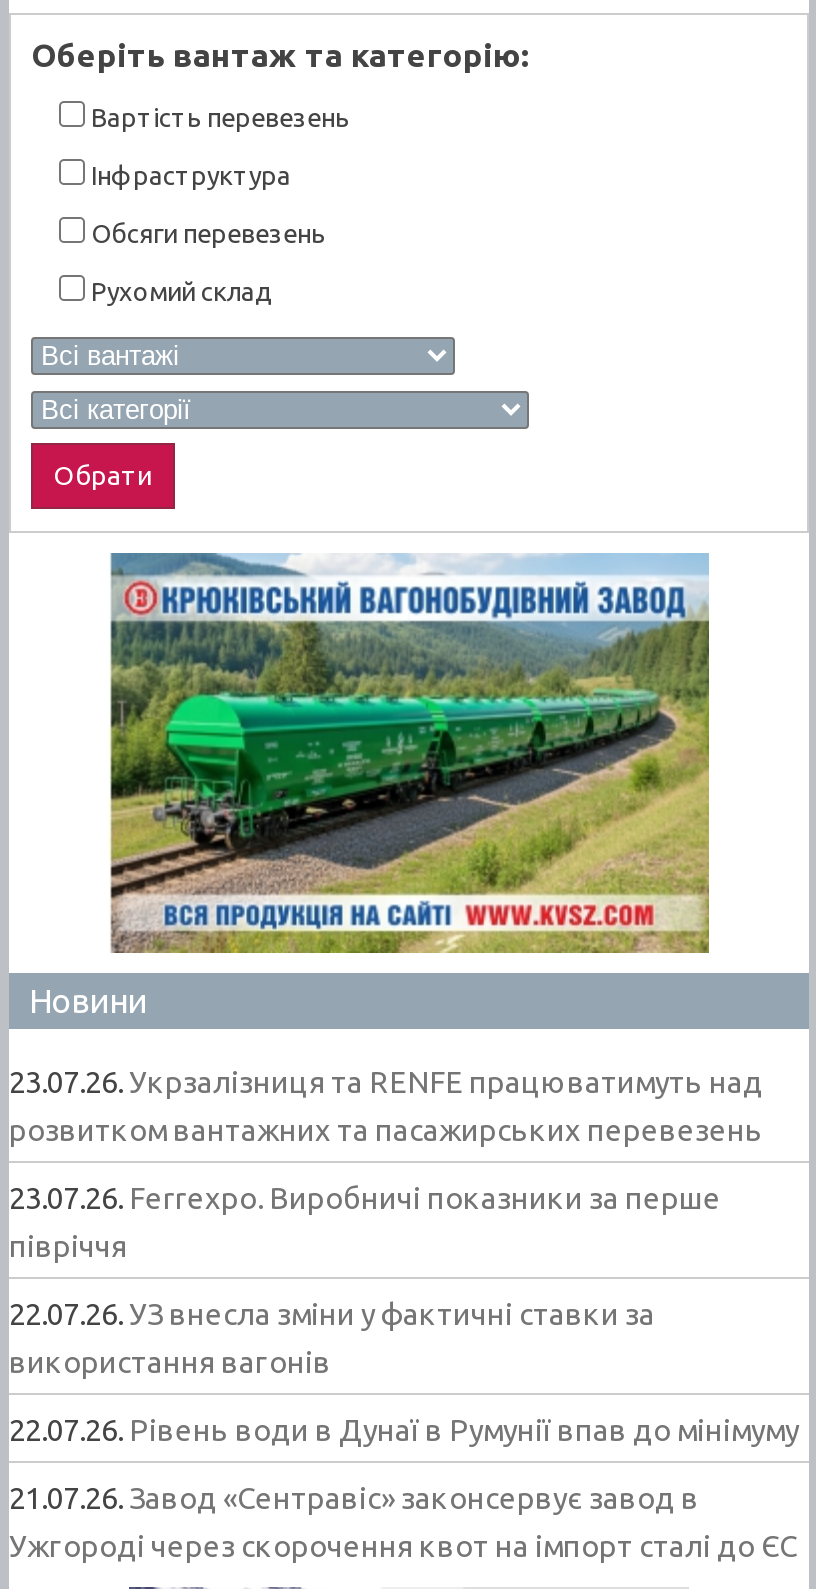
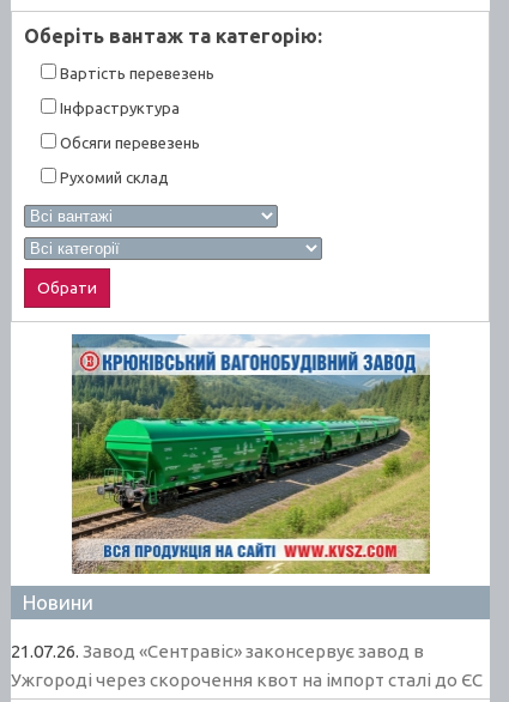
- 23.07.26. Укрзалізниця та RENFE працюватимуть над
- розвитком вантажних та пасажирських перевезень
- 23.07.26. Ferrexpo. Виробничі показники за перше
- півріччя
- 22.07.26. УЗ внесла зміни у фактичні ставки за
- використання вагонів
- 22.07.26. Рівень води в Дунаї в Румунії впав до мінімуму
